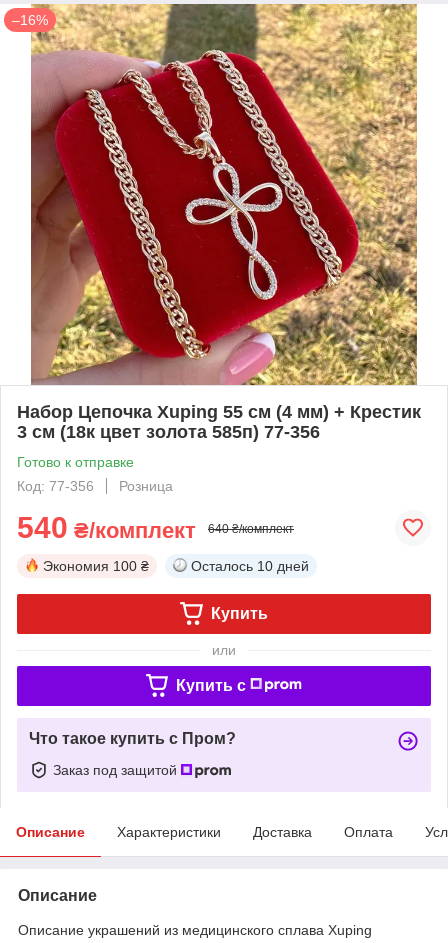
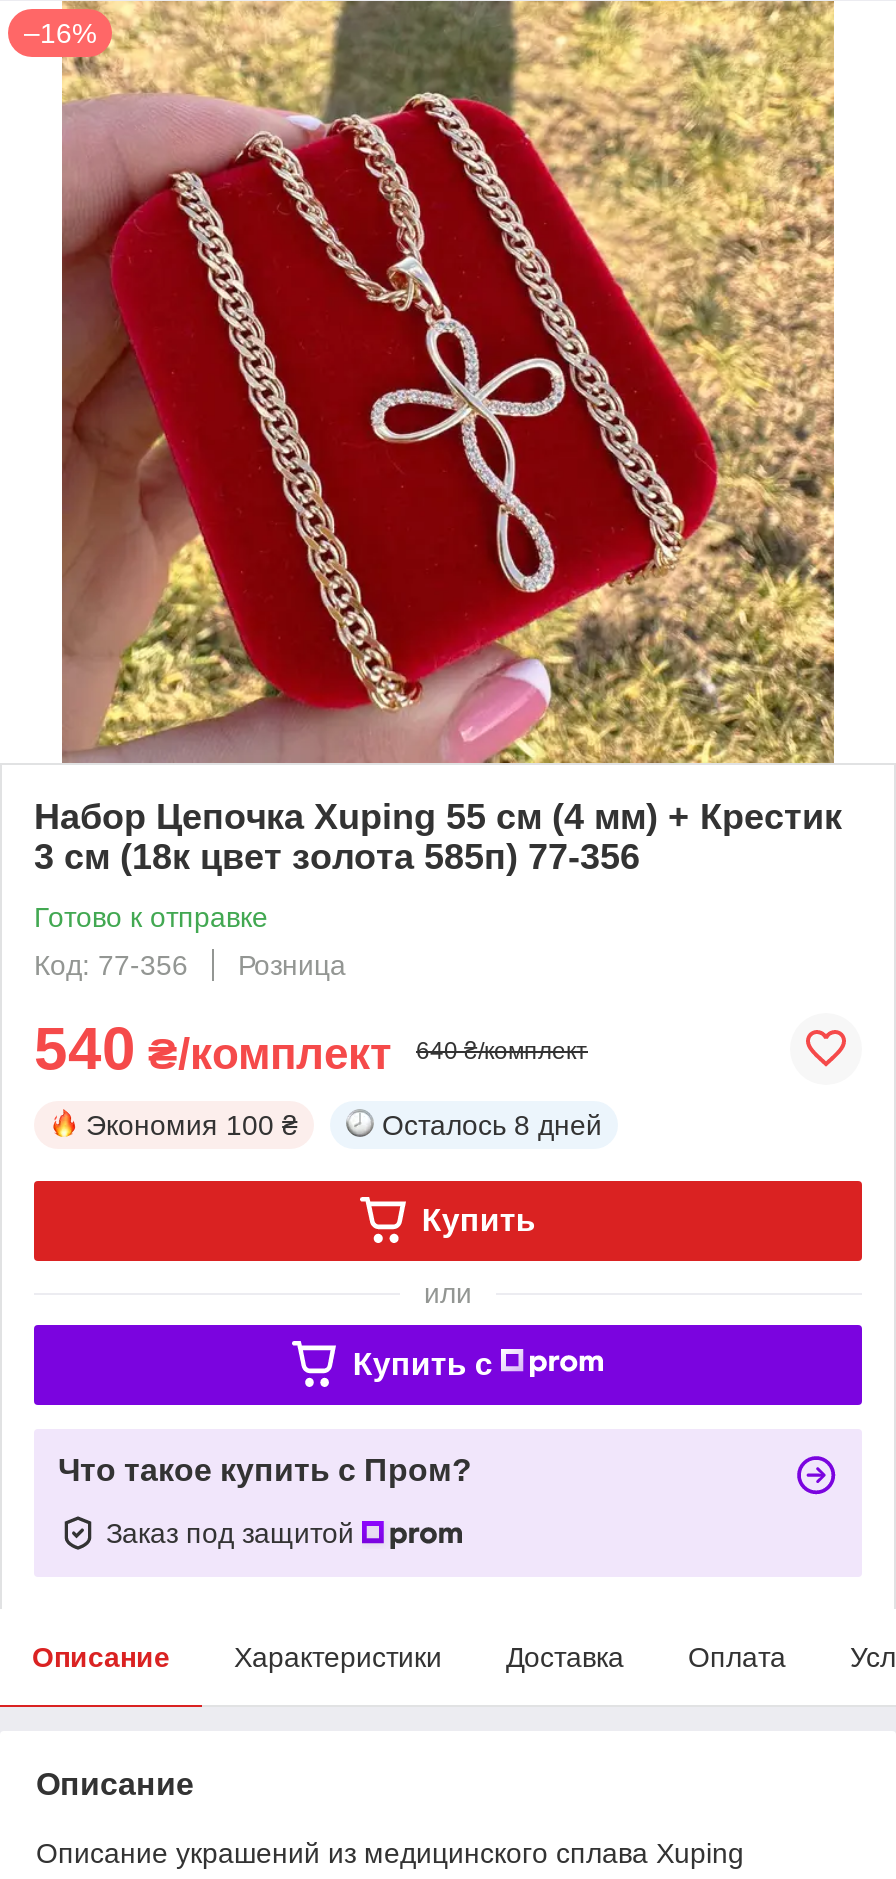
- Осталось 10 дней
+ Осталось 8 дней
